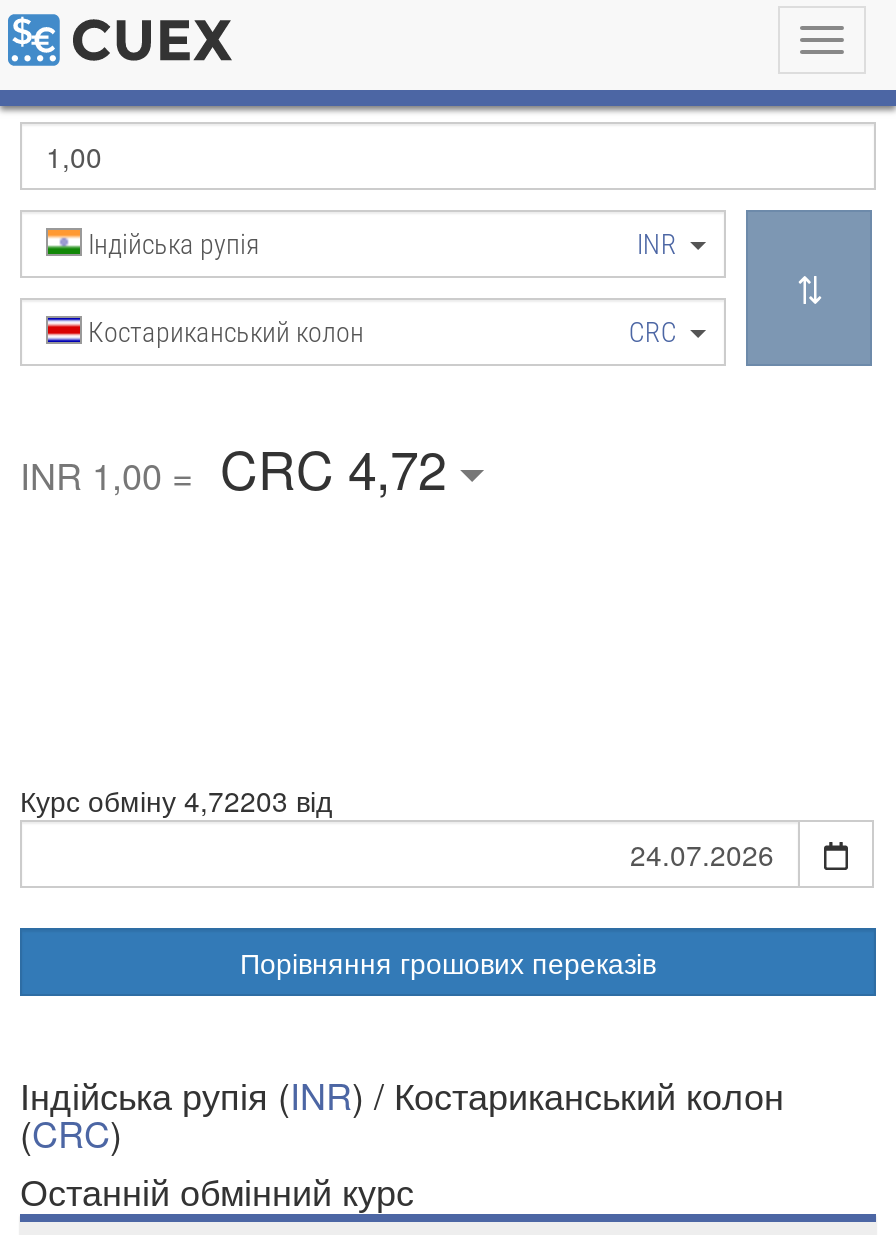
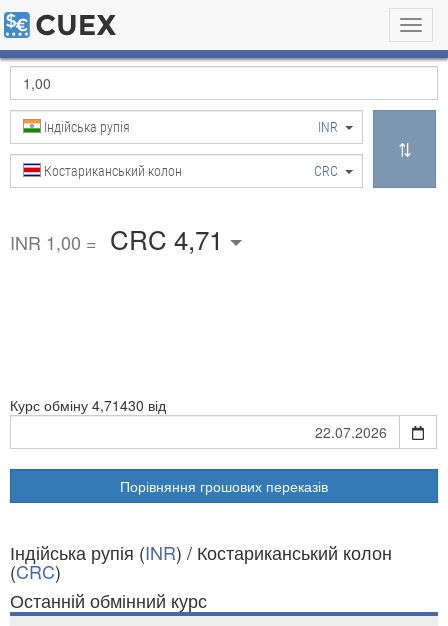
- INR 1,00 = CRC 4,72
+ INR 1,00 = CRC 4,71

- Курс обміну 4,72203 від
+ Курс обміну 4,71430 від
